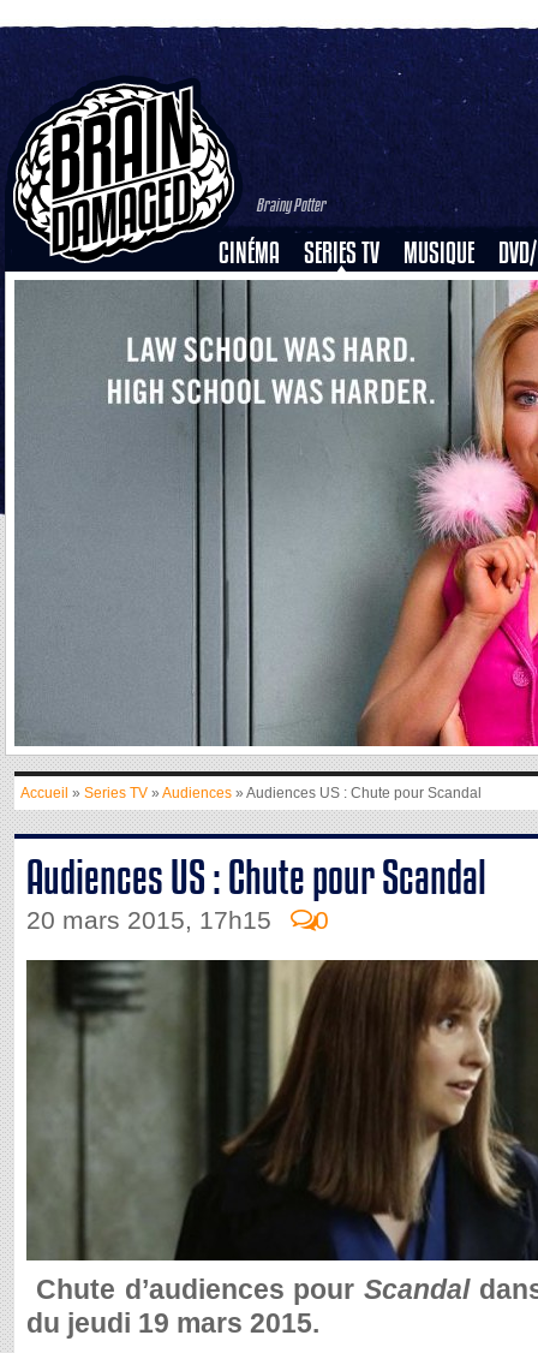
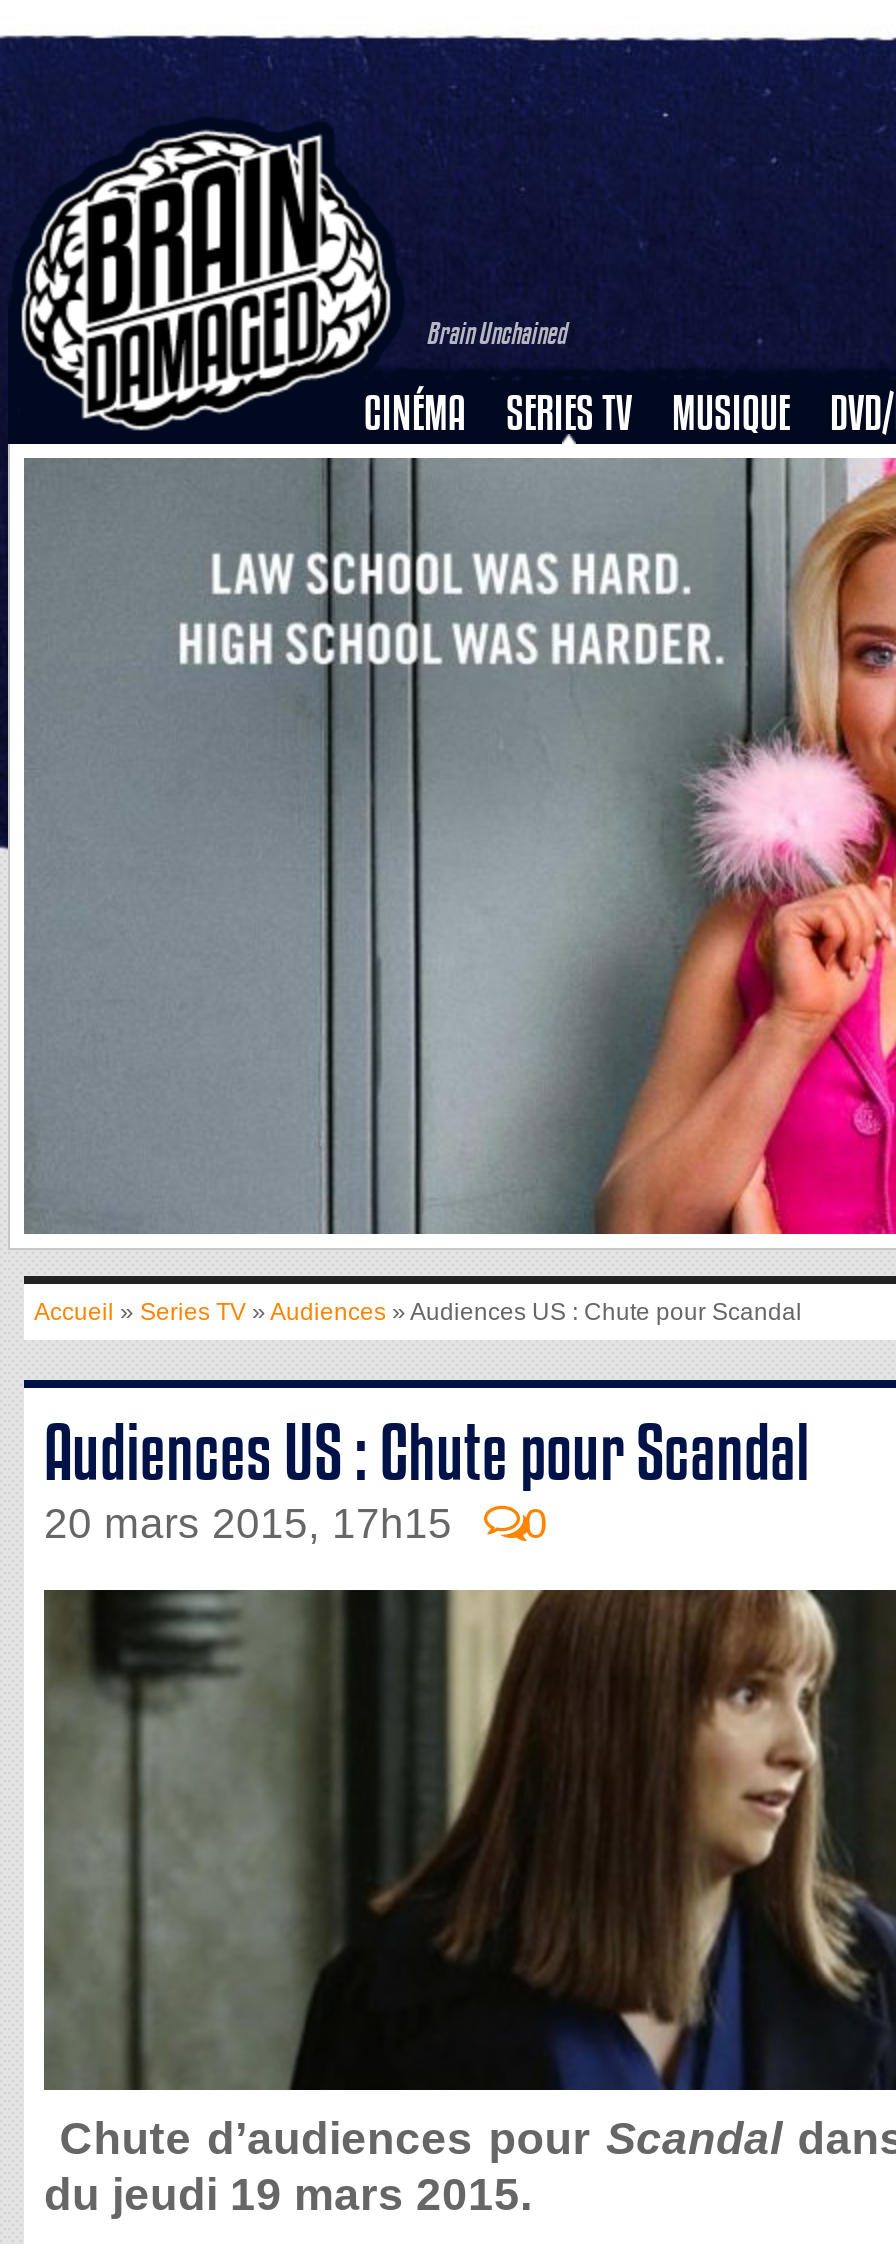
- Brainy Potter
+ Brain Unchained
